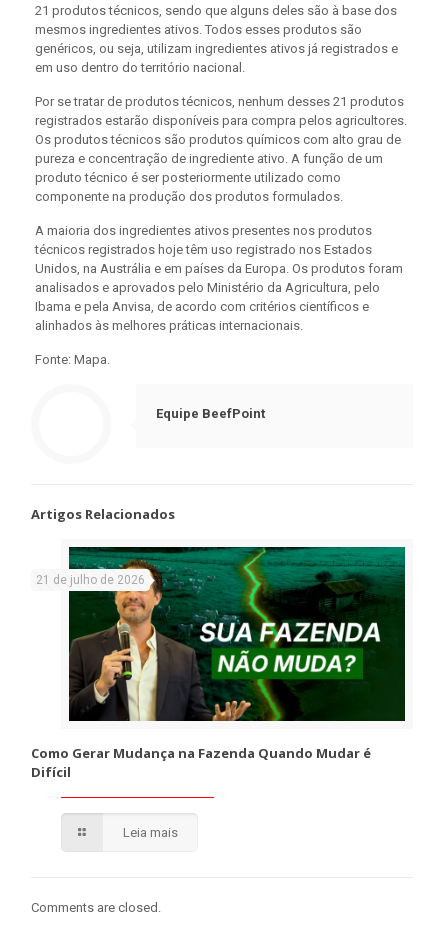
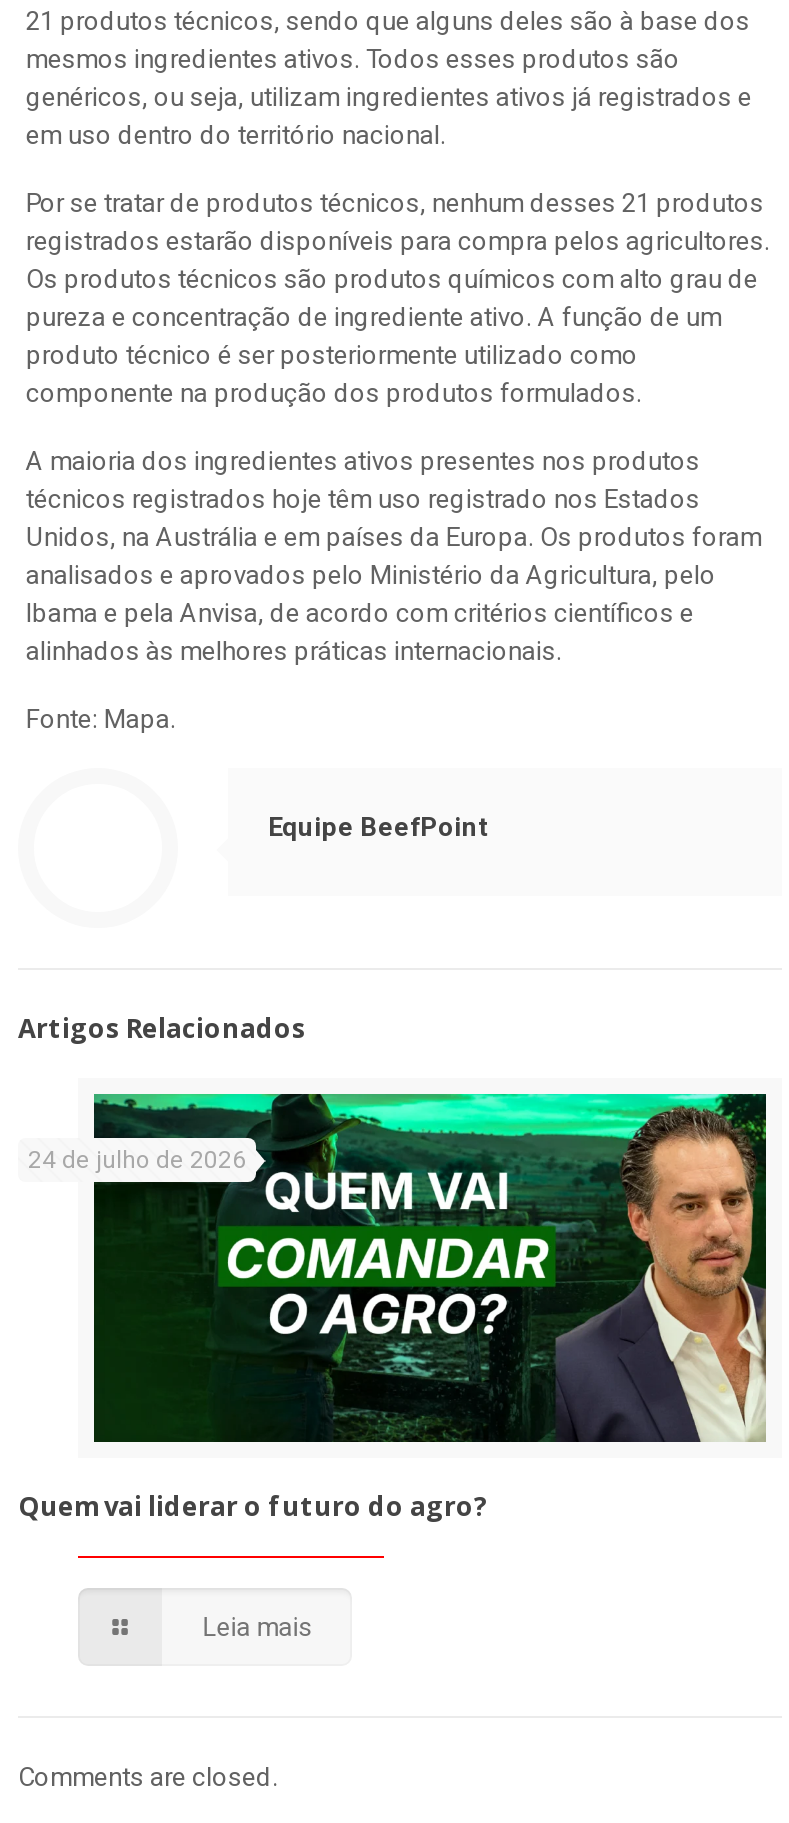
- [image]
- 21 de julho de 2026
+ [image]
+ 24 de julho de 2026

- Como Gerar Mudança na Fazenda Quando Mudar é
- Difícil
+ Quem vai liderar o futuro do agro?
